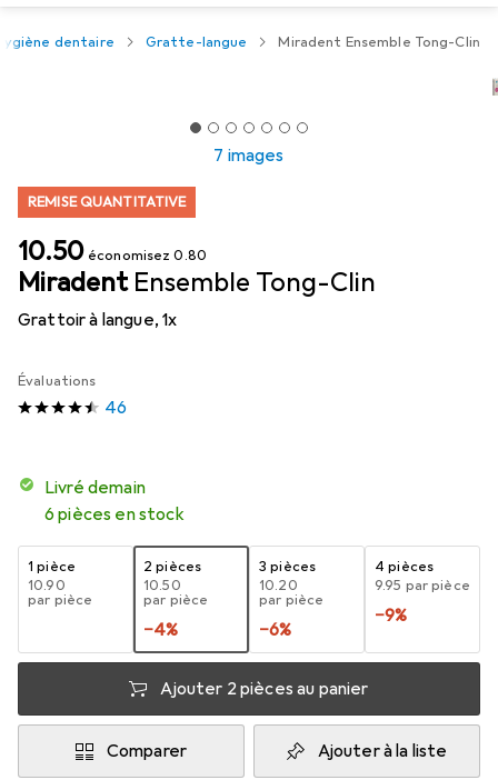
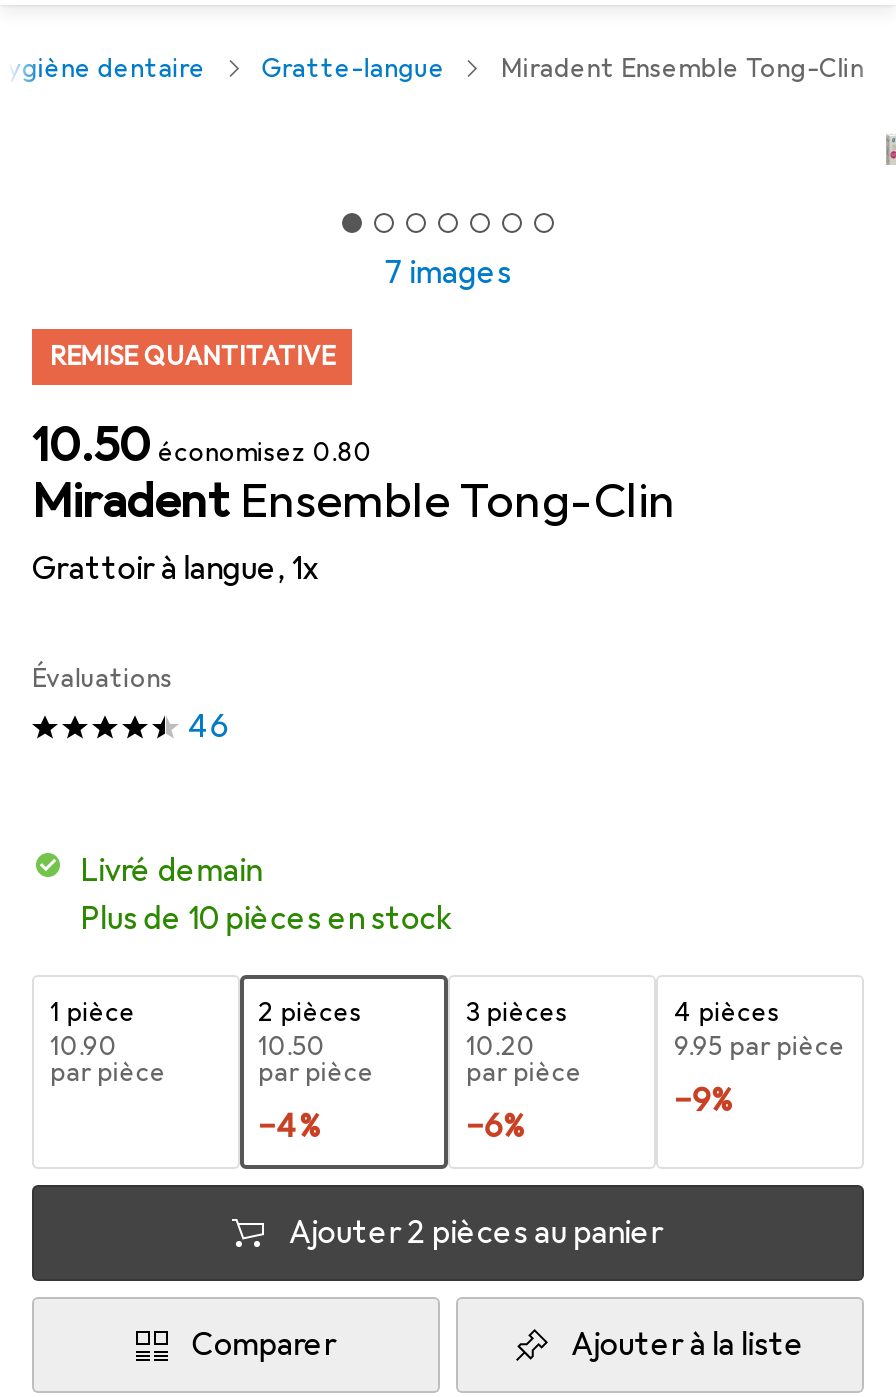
- 6 pièces en stock
+ Plus de 10 pièces en stock
